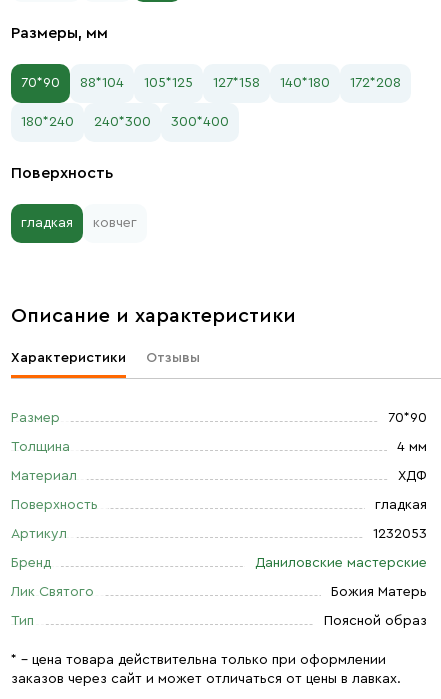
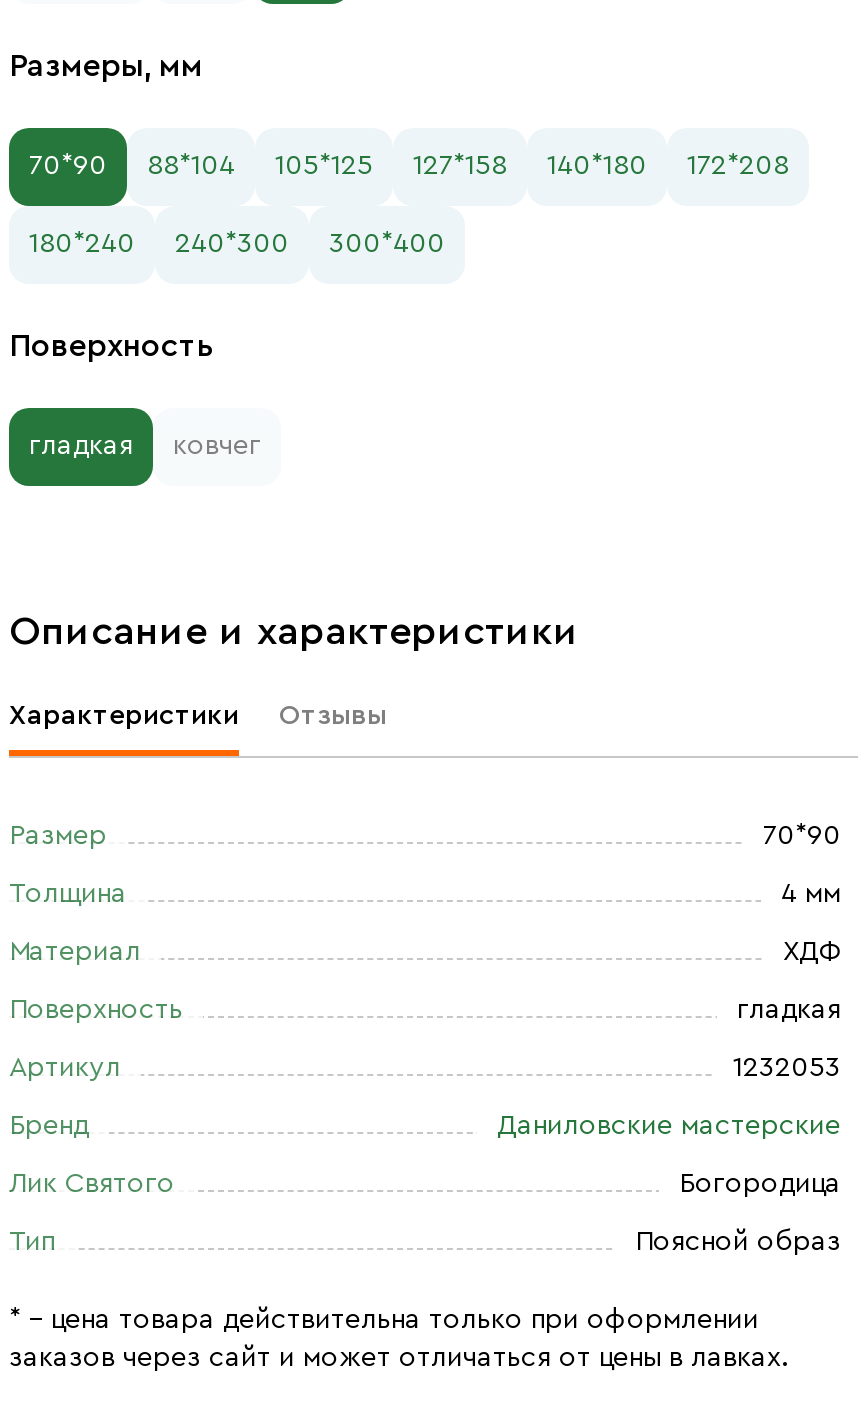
- Божия Матерь
+ Богородица
